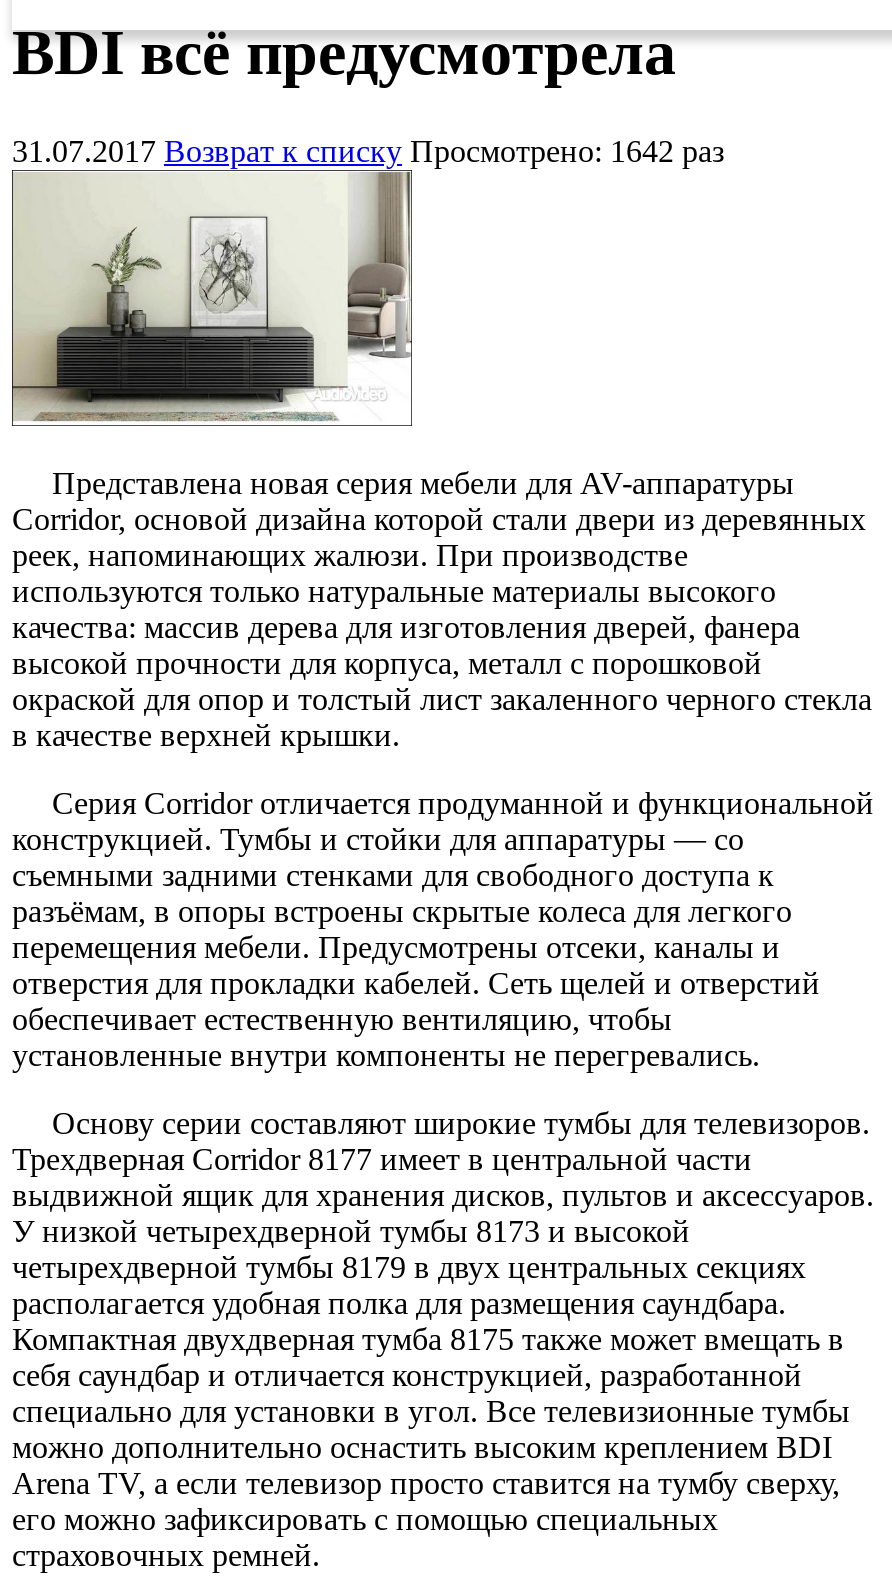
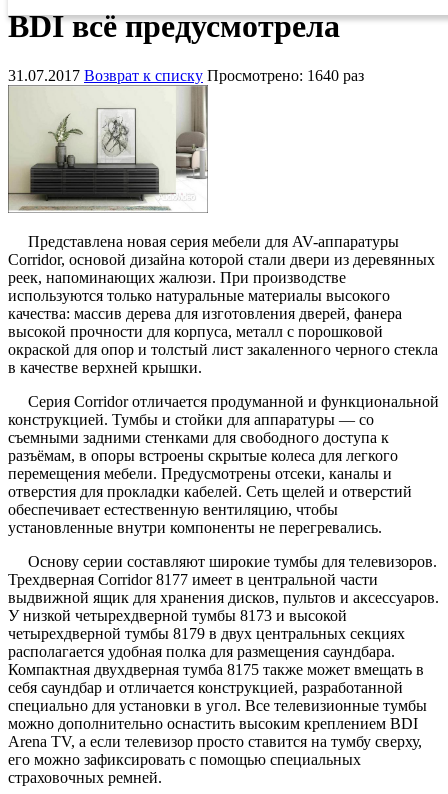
- 31.07.2017 Возврат к списку Просмотрено: 1642 раз
+ 31.07.2017 Возврат к списку Просмотрено: 1640 раз
